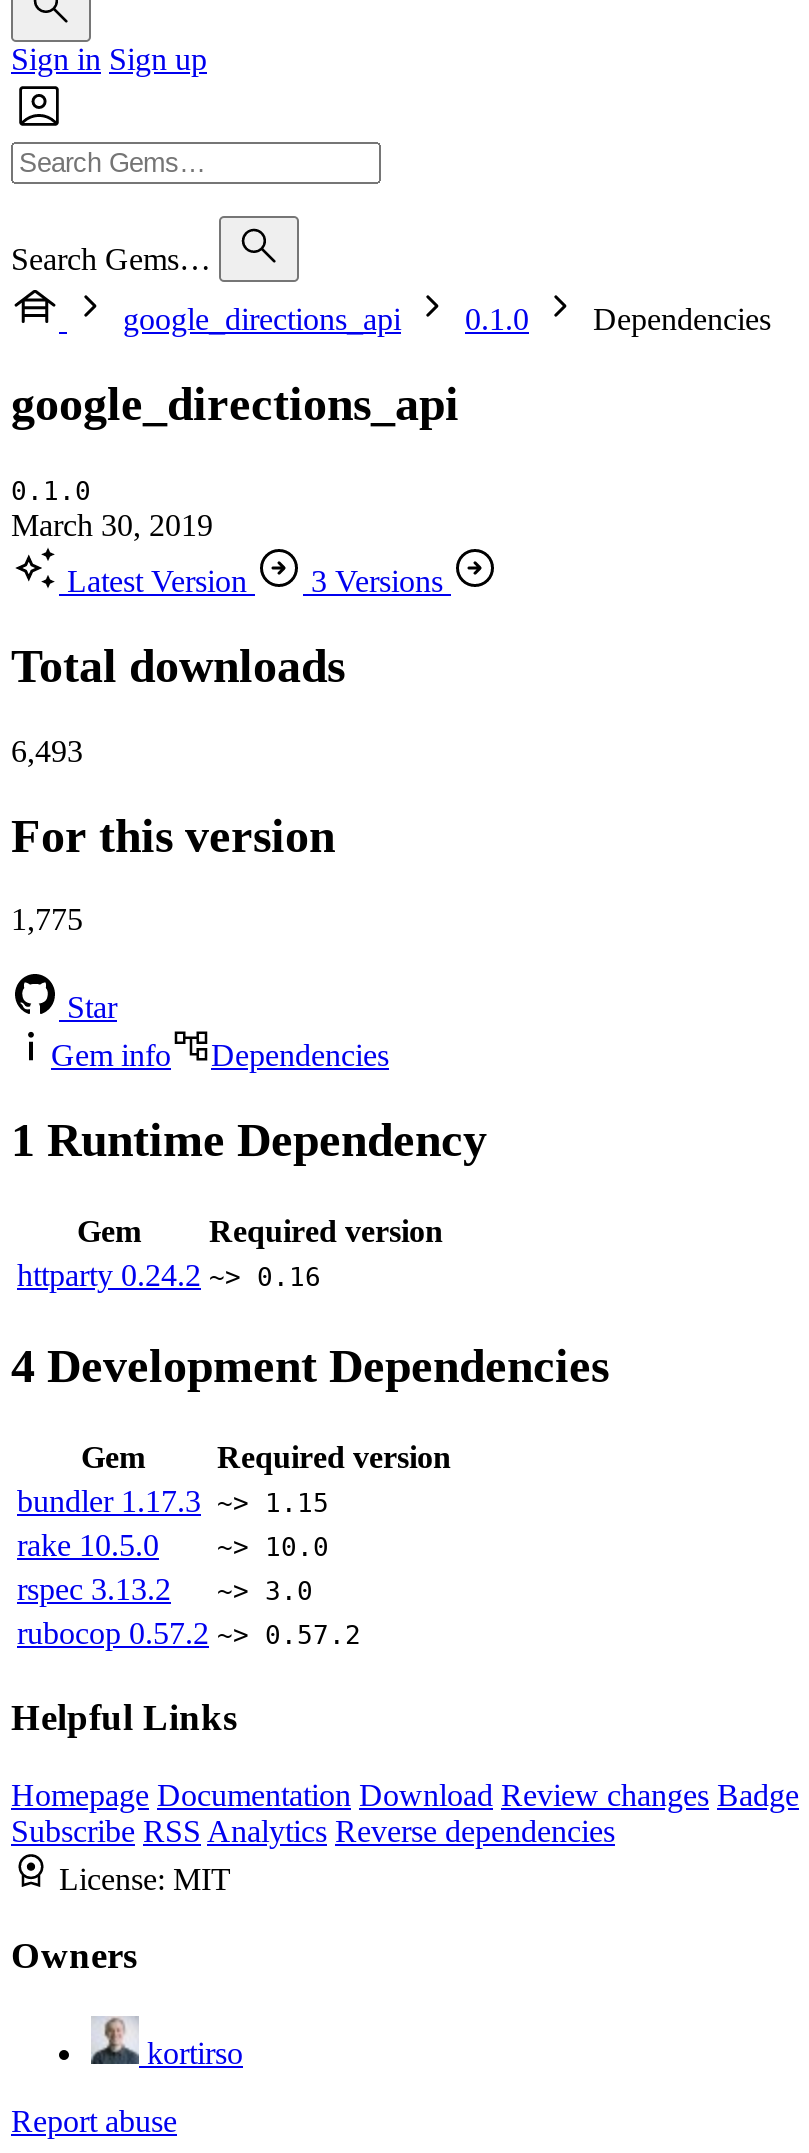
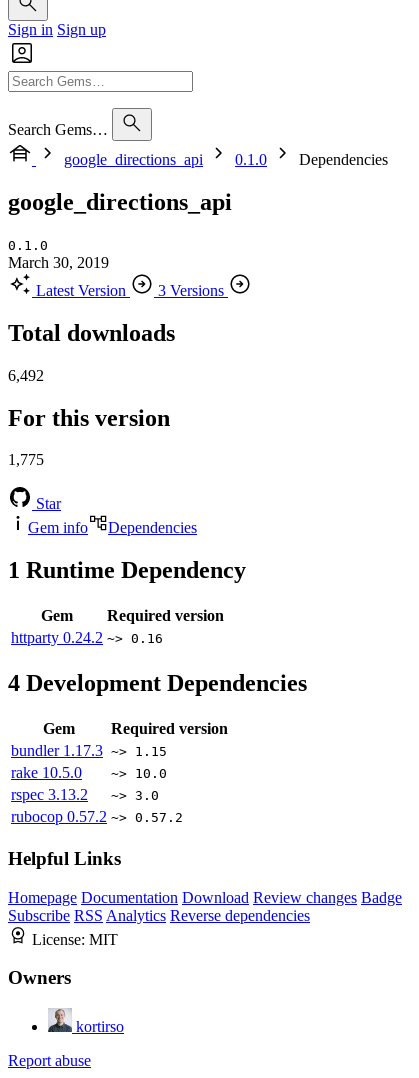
- 6,493
+ 6,492
